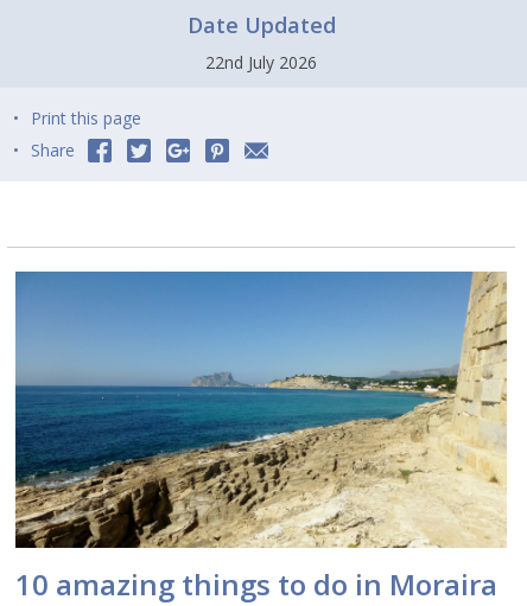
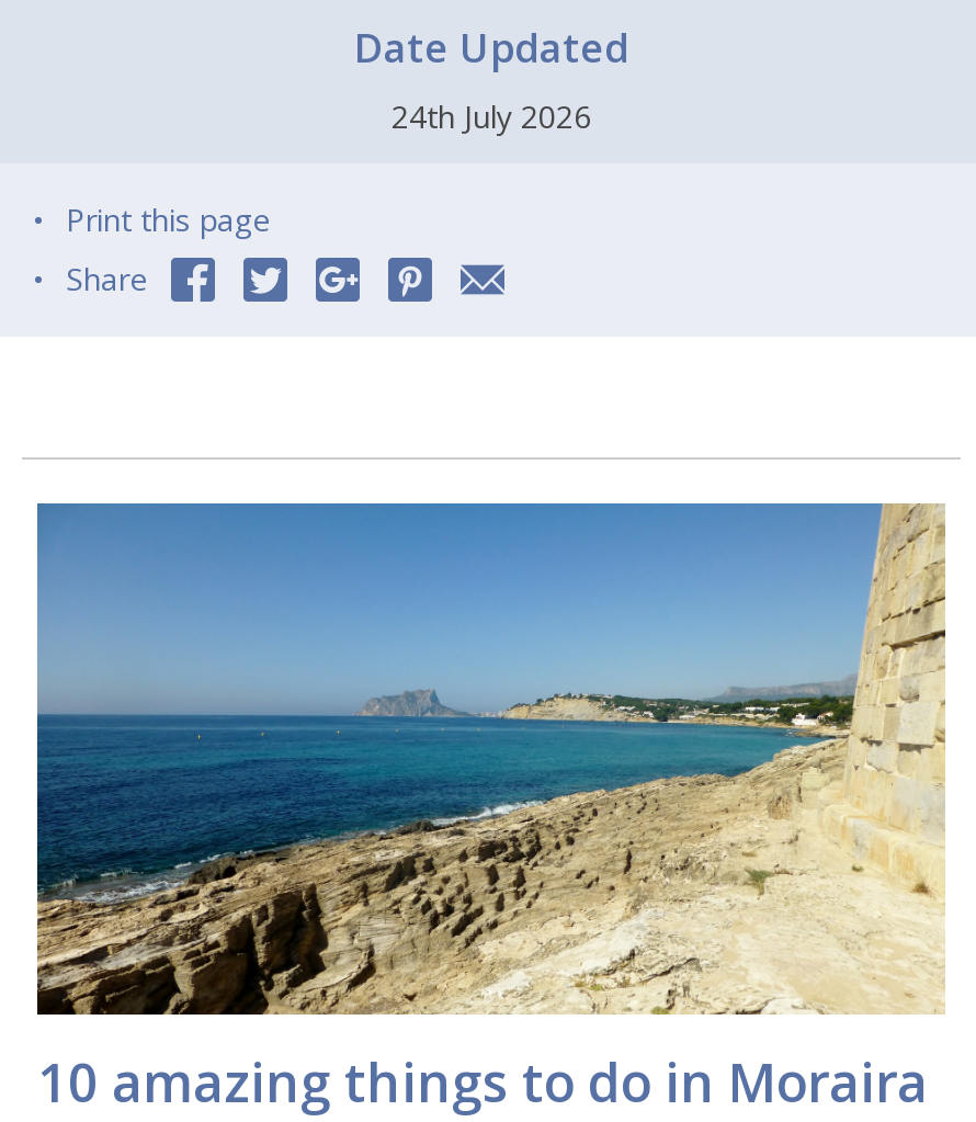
- 22nd July 2026
+ 24th July 2026
